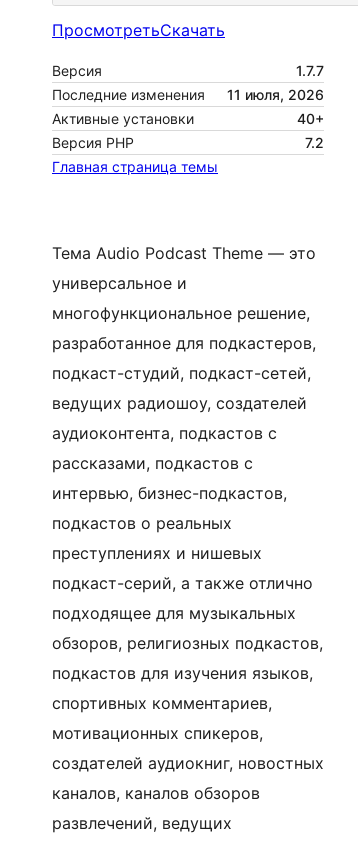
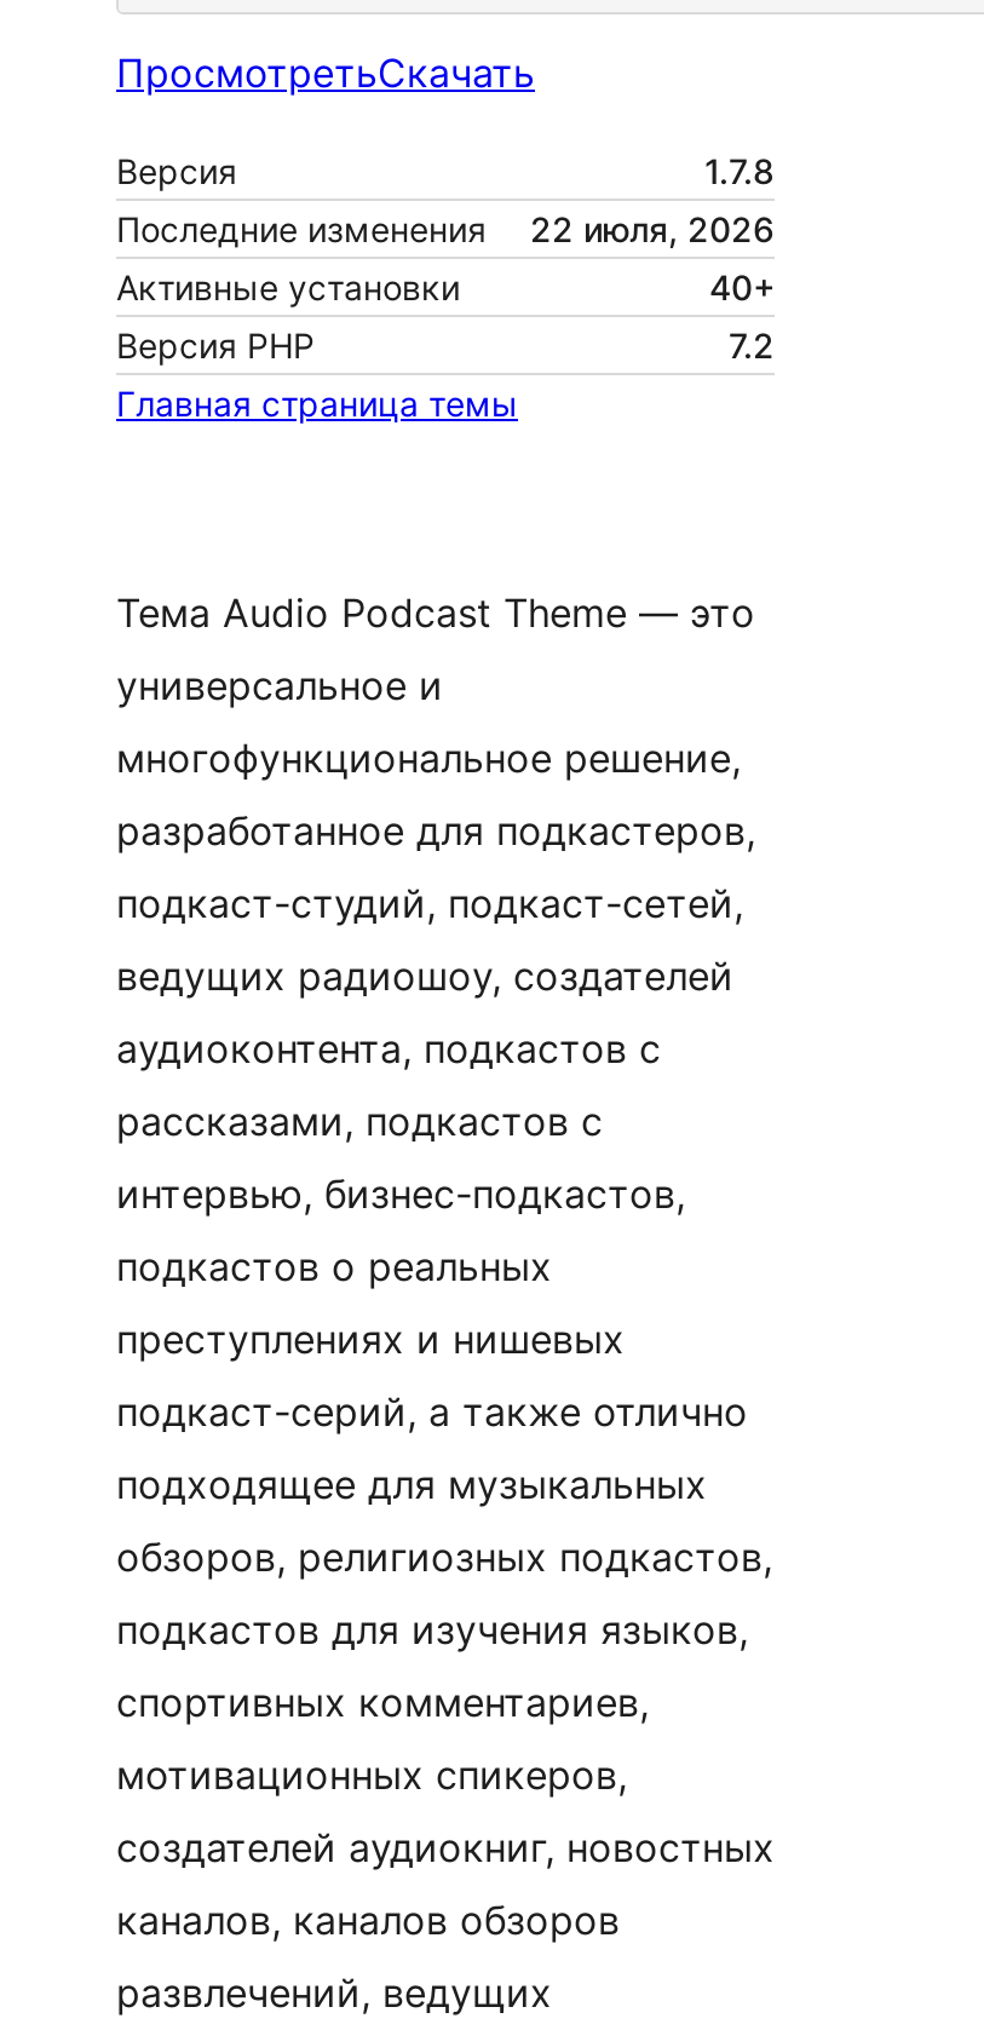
- 1.7.7
+ 1.7.8

- Последние изменения 11 июля, 2026
+ Последние изменения 22 июля, 2026
